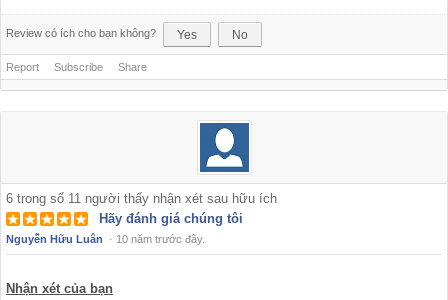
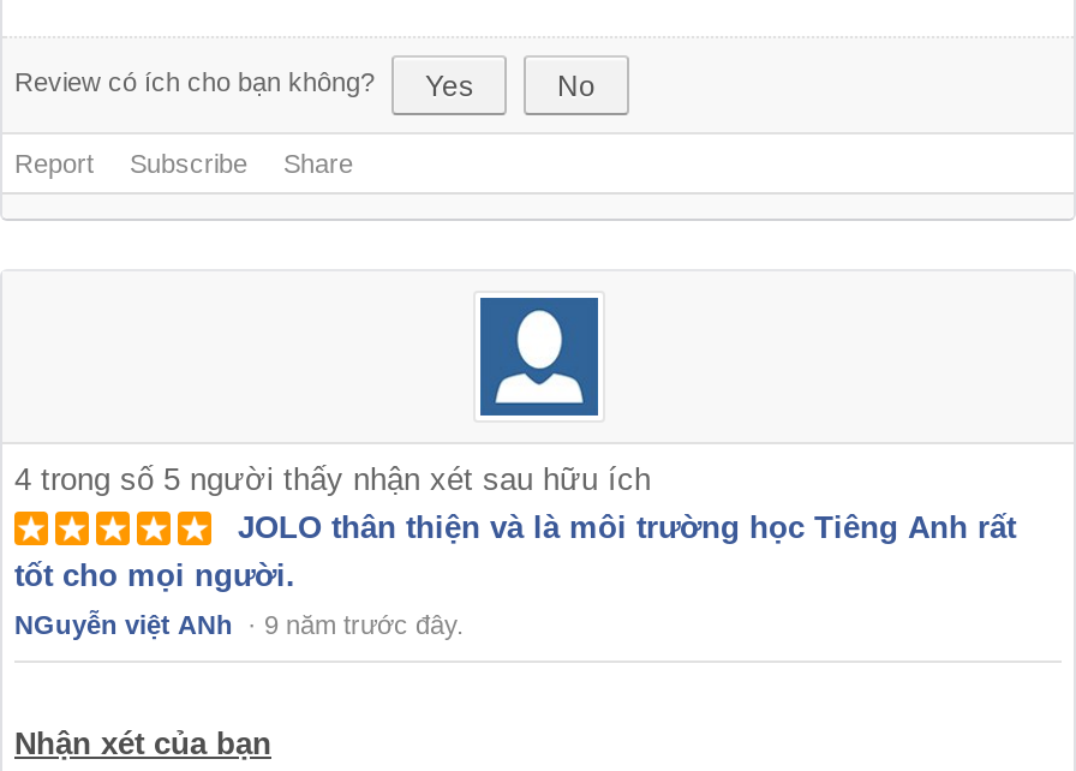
- 6 trong số 11 người thấy nhận xét sau hữu ích
- Hãy đánh giá chúng tôi
+ 4 trong số 5 người thấy nhận xét sau hữu ích
+ JOLO thân thiện và là môi trường học Tiêng Anh rất
+ tốt cho mọi người.

- Nguyễn Hữu Luân · 10 năm trước đây.
+ NGuyễn việt ANh · 9 năm trước đây.
